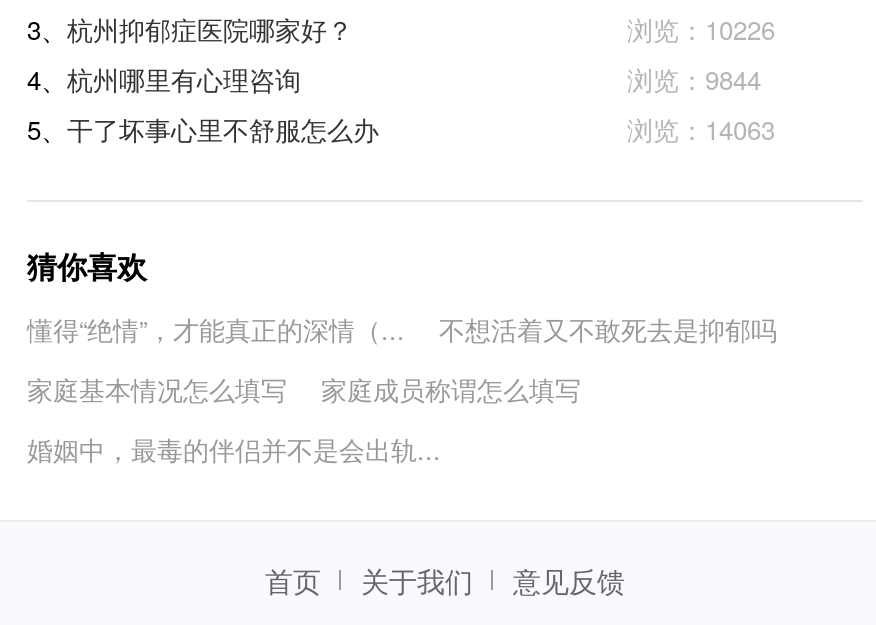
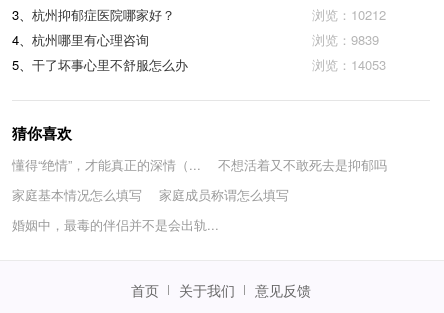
- 浏览：10226
+ 浏览：10212

- 浏览：9844
+ 浏览：9839

- 浏览：14063
+ 浏览：14053
